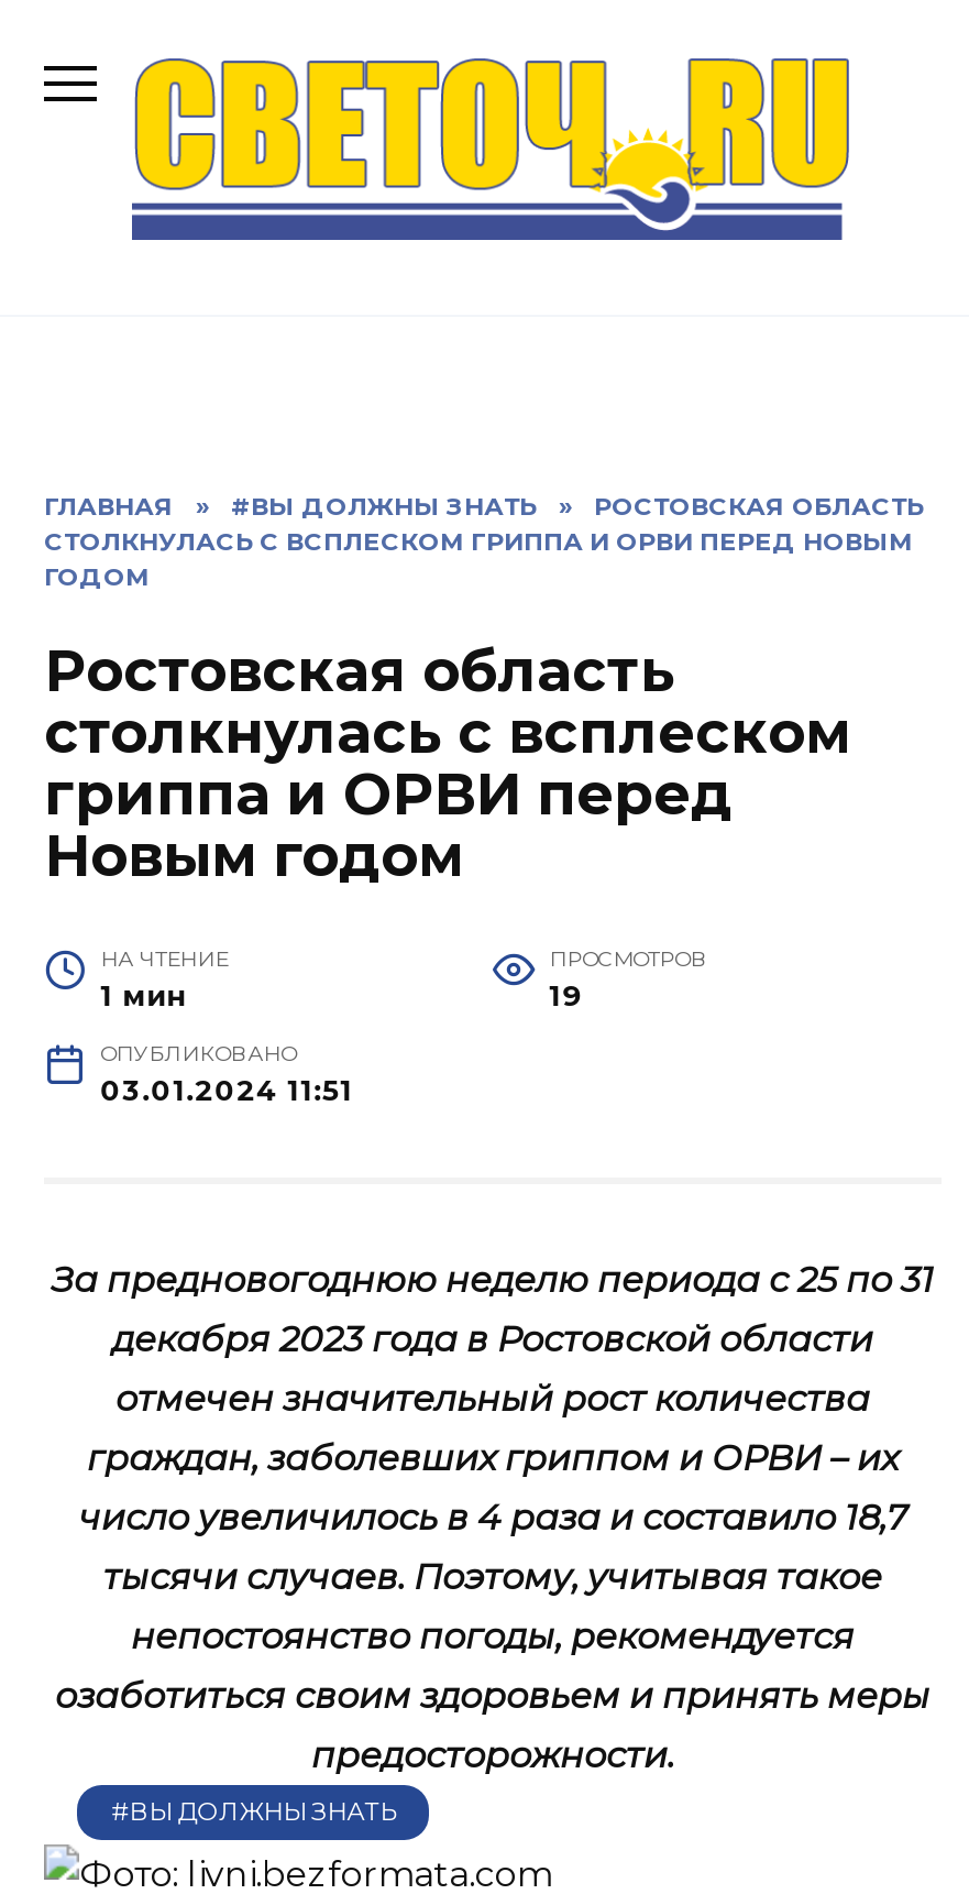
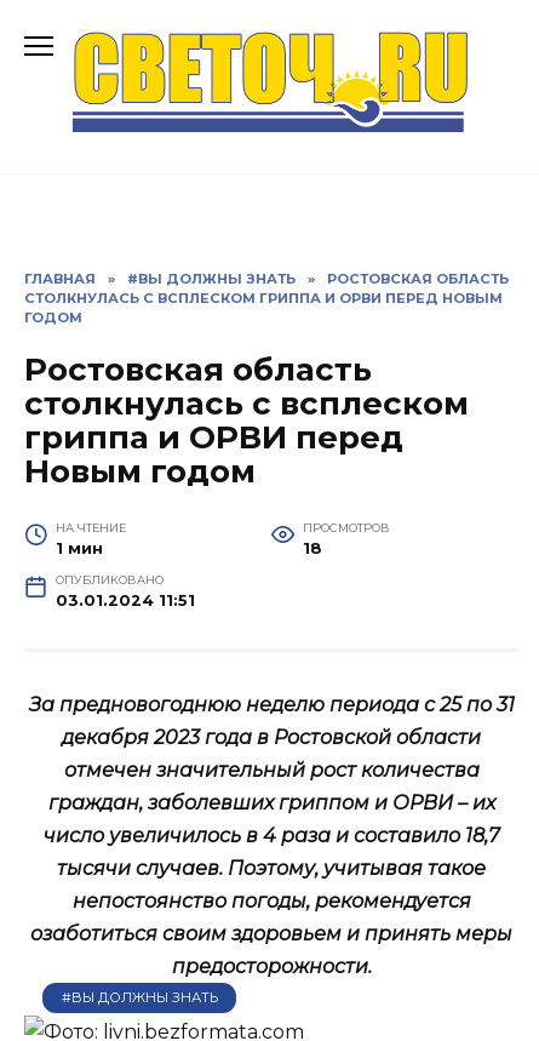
- 19
+ 18
